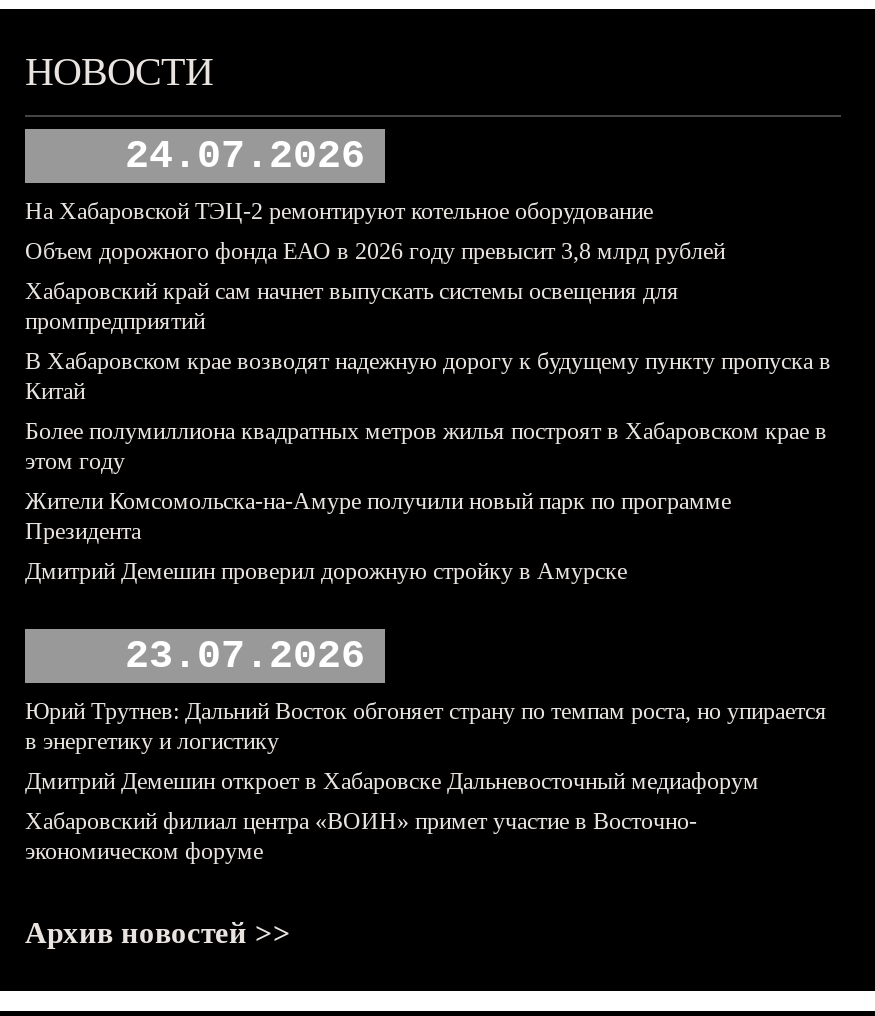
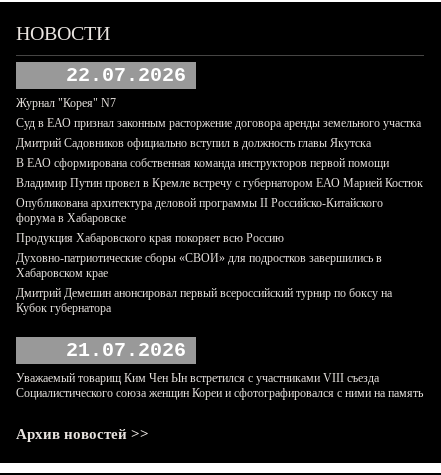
- 24.07.2026
- На Хабаровской ТЭЦ-2 ремонтируют котельное оборудование
- Объем дорожного фонда ЕАО в 2026 году превысит 3,8 млрд рублей
- Хабаровский край сам начнет выпускать системы освещения для
- промпредприятий
- В Хабаровском крае возводят надежную дорогу к будущему пункту пропуска в
- Китай
- Более полумиллиона квадратных метров жилья построят в Хабаровском крае в
- этом году
- Жители Комсомольска-на-Амуре получили новый парк по программе
- Президента
- Дмитрий Демешин проверил дорожную стройку в Амурске
+ 22.07.2026
+ Журнал "Корея" N7
+ Суд в ЕАО признал законным расторжение договора аренды земельного участка
+ Дмитрий Садовников официально вступил в должность главы Якутска
+ В ЕАО сформирована собственная команда инструкторов первой помощи
+ Владимир Путин провел в Кремле встречу с губернатором ЕАО Марией Костюк
+ Опубликована архитектура деловой программы II Российско-Китайского
+ форума в Хабаровске
+ Продукция Хабаровского края покоряет всю Россию
+ Духовно-патриотические сборы «СВОИ» для подростков завершились в
+ Хабаровском крае
+ Дмитрий Демешин анонсировал первый всероссийский турнир по боксу на
+ Кубок губернатора

- 23.07.2026
- Юрий Трутнев: Дальний Восток обгоняет страну по темпам роста, но упирается
- в энергетику и логистику
- Дмитрий Демешин откроет в Хабаровске Дальневосточный медиафорум
- Хабаровский филиал центра «ВОИН» примет участие в Восточно-
- экономическом форуме
+ 21.07.2026
+ Уважаемый товарищ Ким Чен Ын встретился с участниками VIII съезда
+ Социалистического союза женщин Кореи и сфотографировался с ними на память
